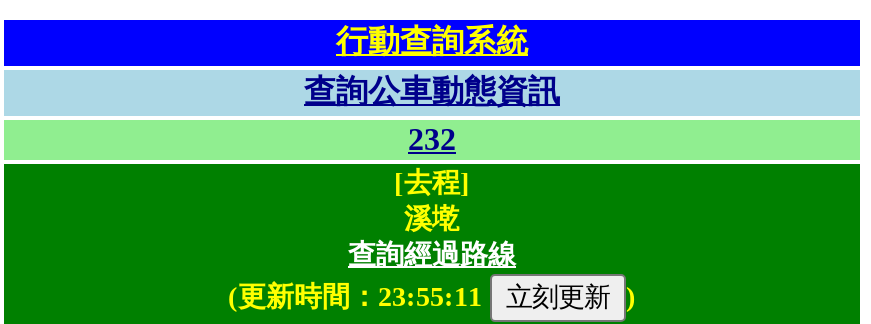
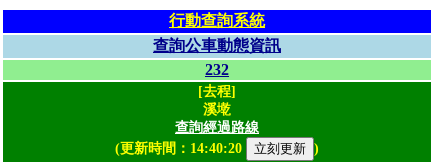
- (更新時間：23:55:11
+ (更新時間：14:40:20
